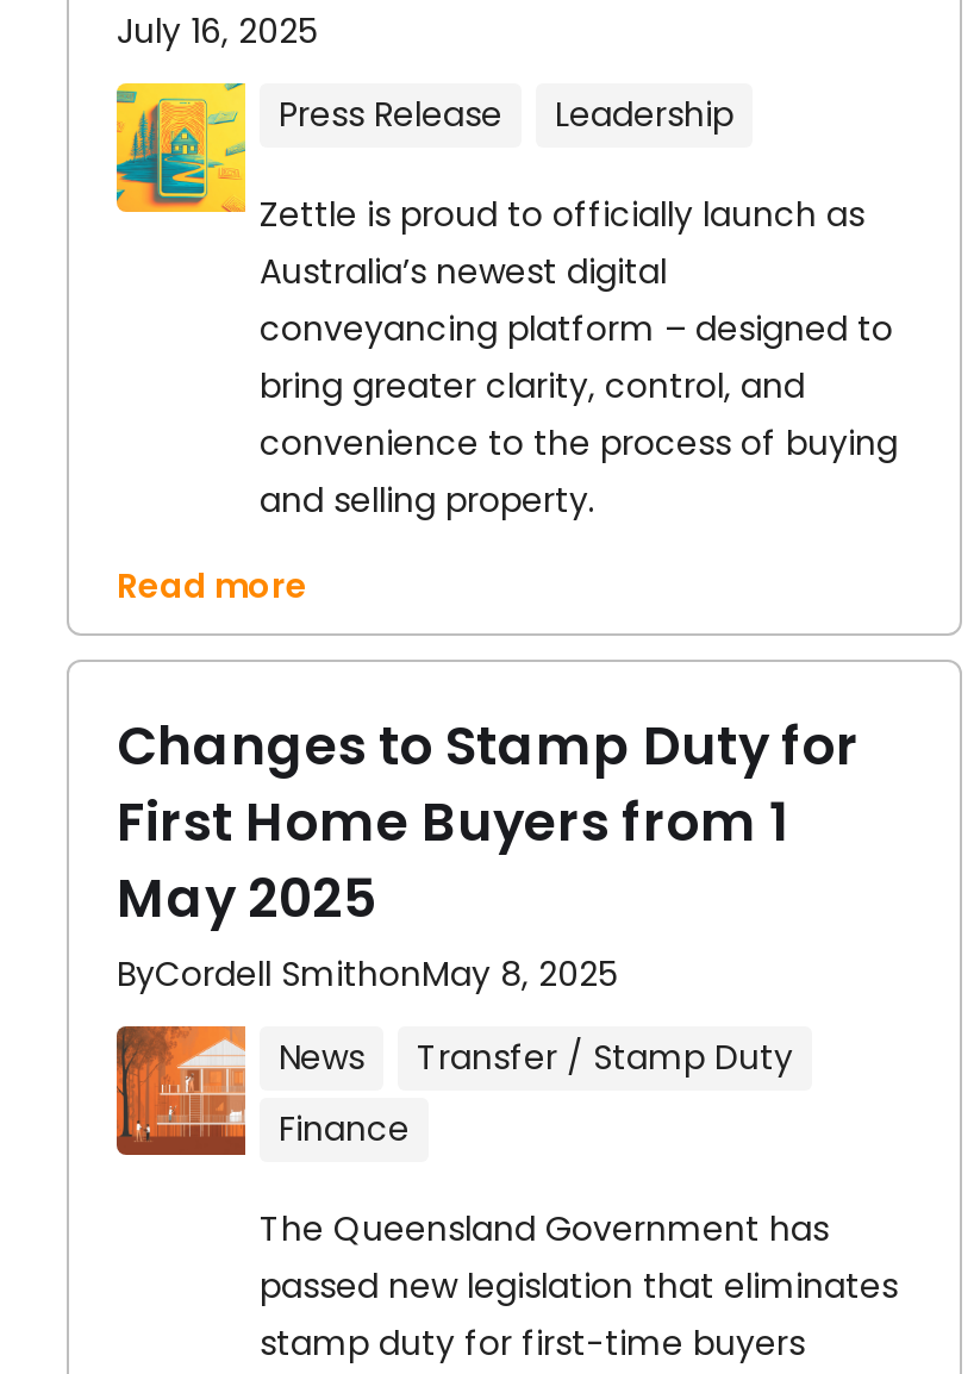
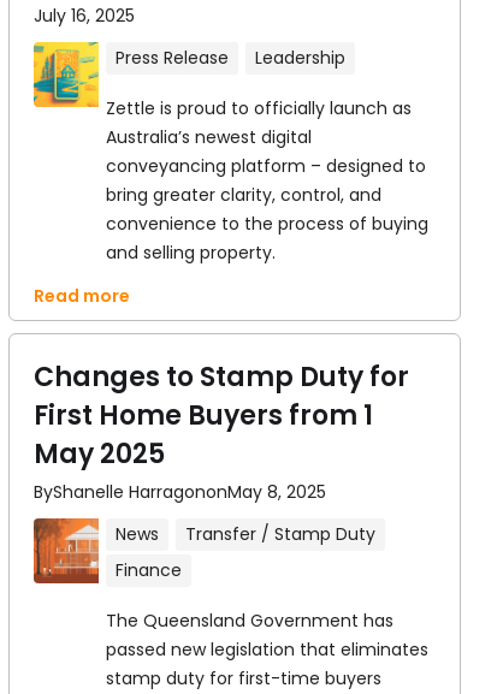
- ByCordell SmithonMay 8, 2025
+ ByShanelle HarragononMay 8, 2025
